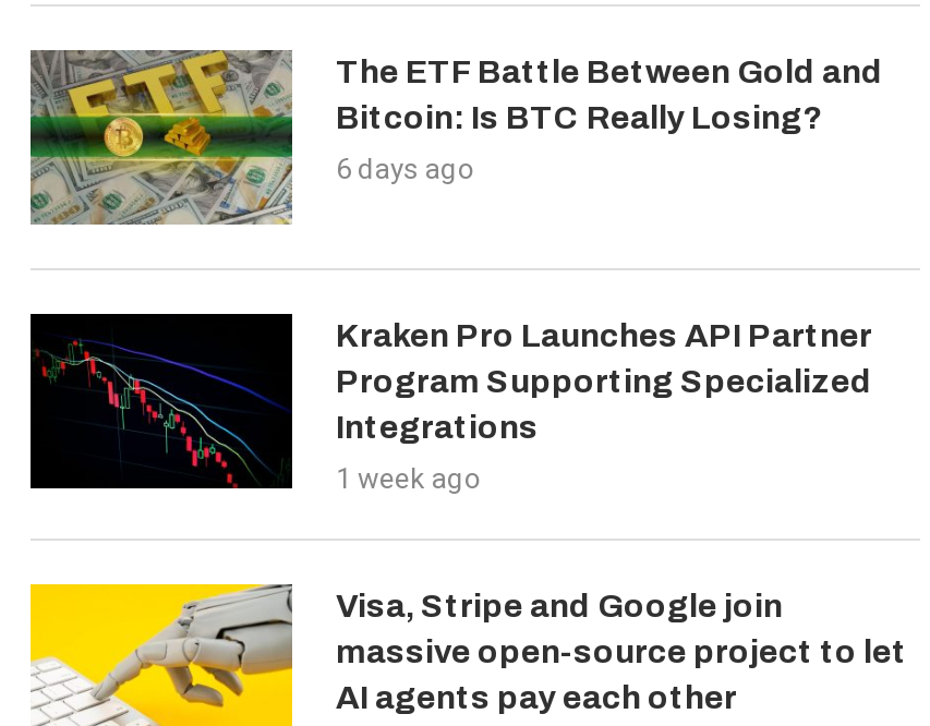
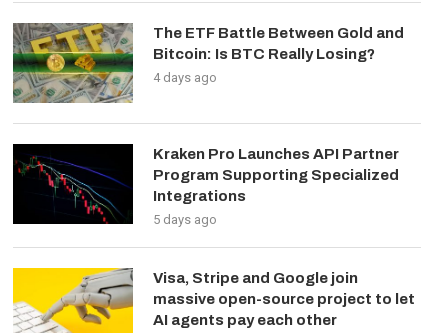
- 6 days ago
+ 4 days ago

- 1 week ago
+ 5 days ago
